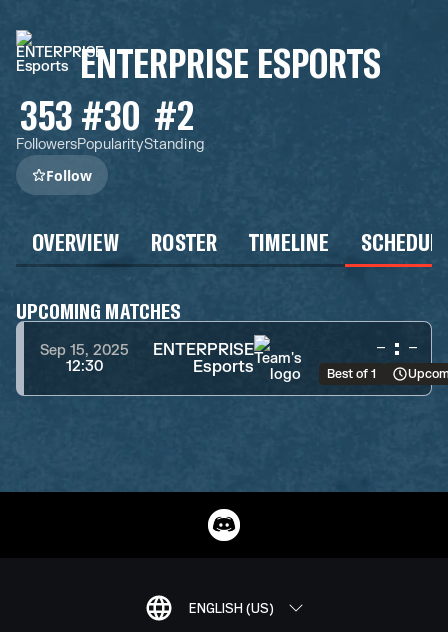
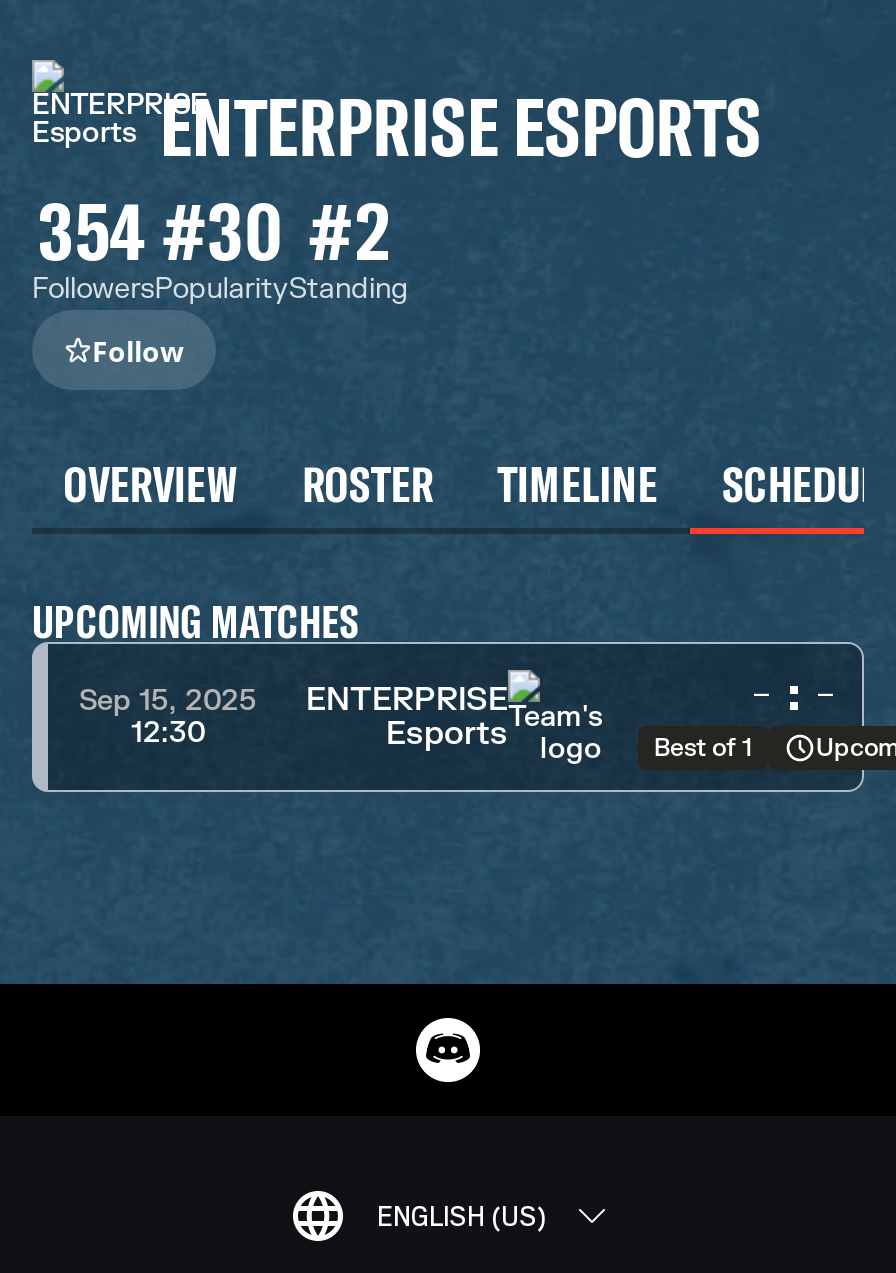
- 353 #30 #2
+ 354 #30 #2
